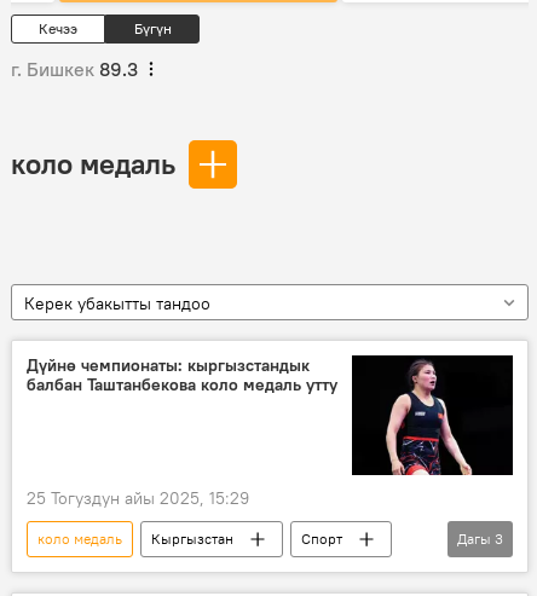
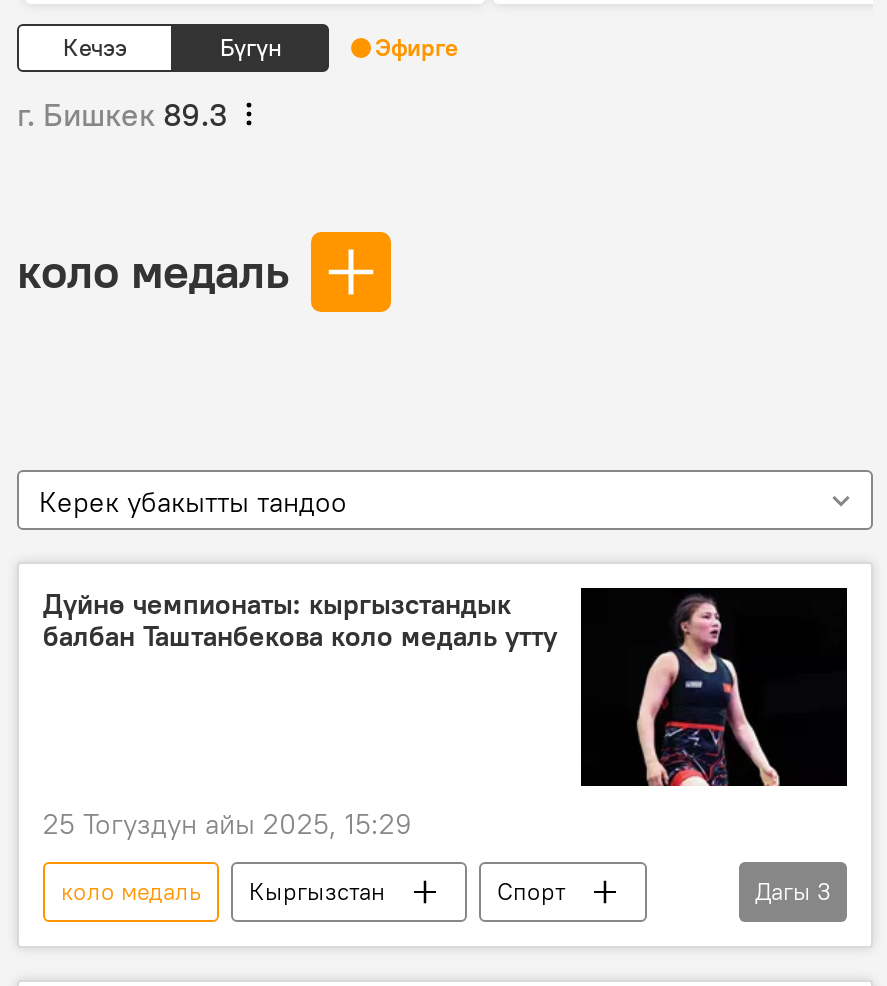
+ Эфирге
